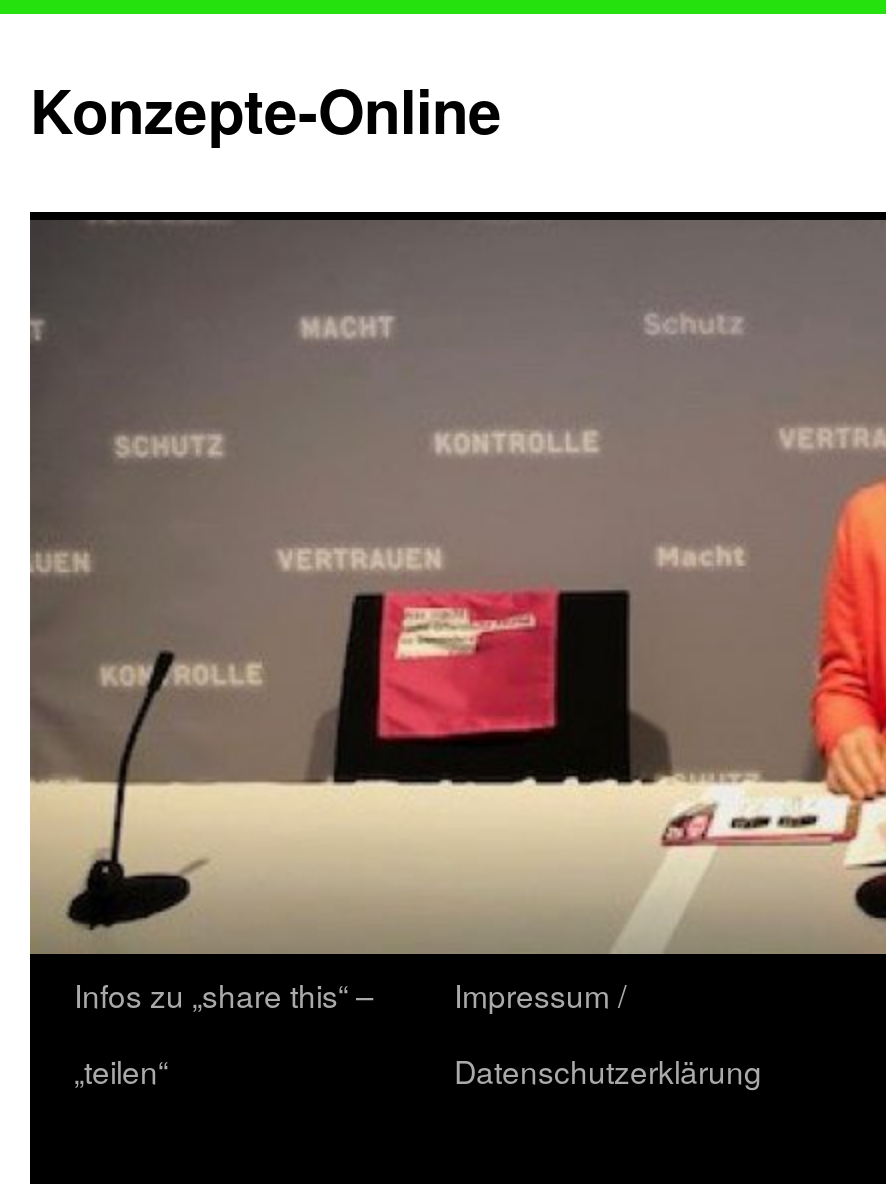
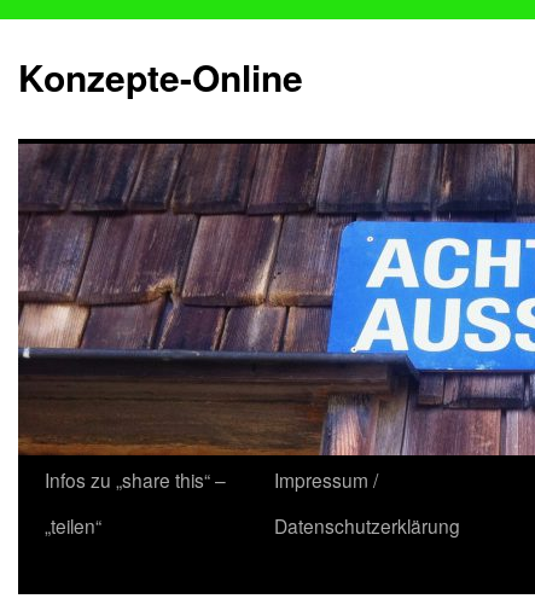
- [image]
+ [image]
